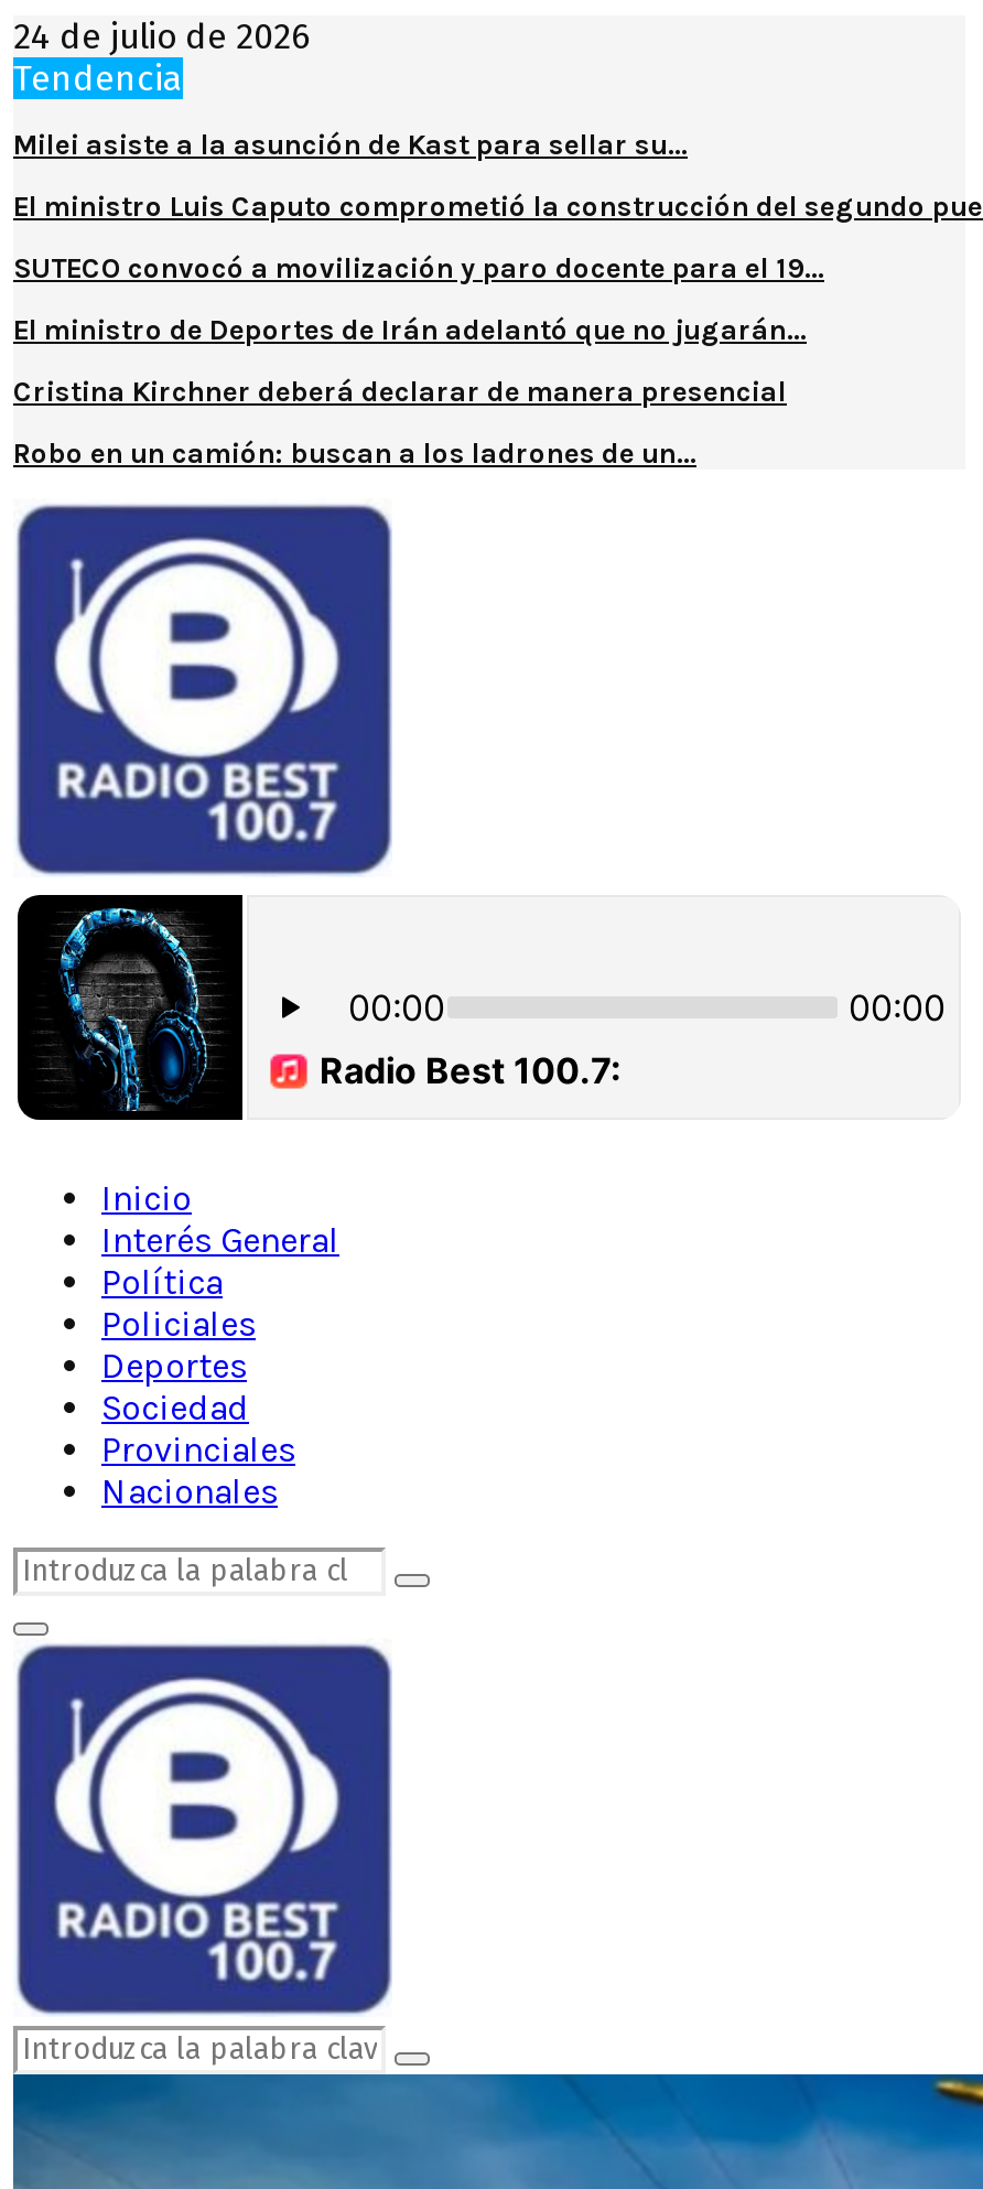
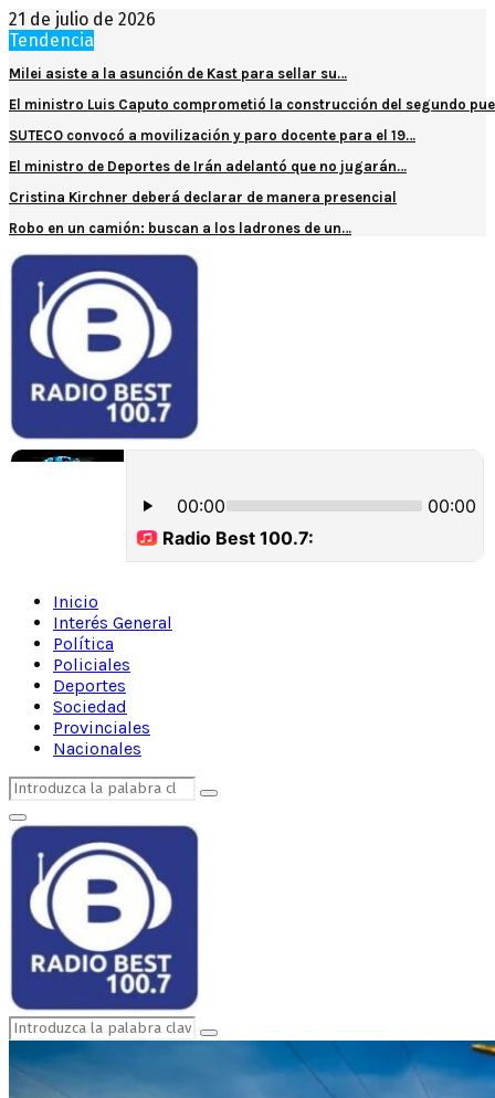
- 24 de julio de 2026
+ 21 de julio de 2026

- [image]
